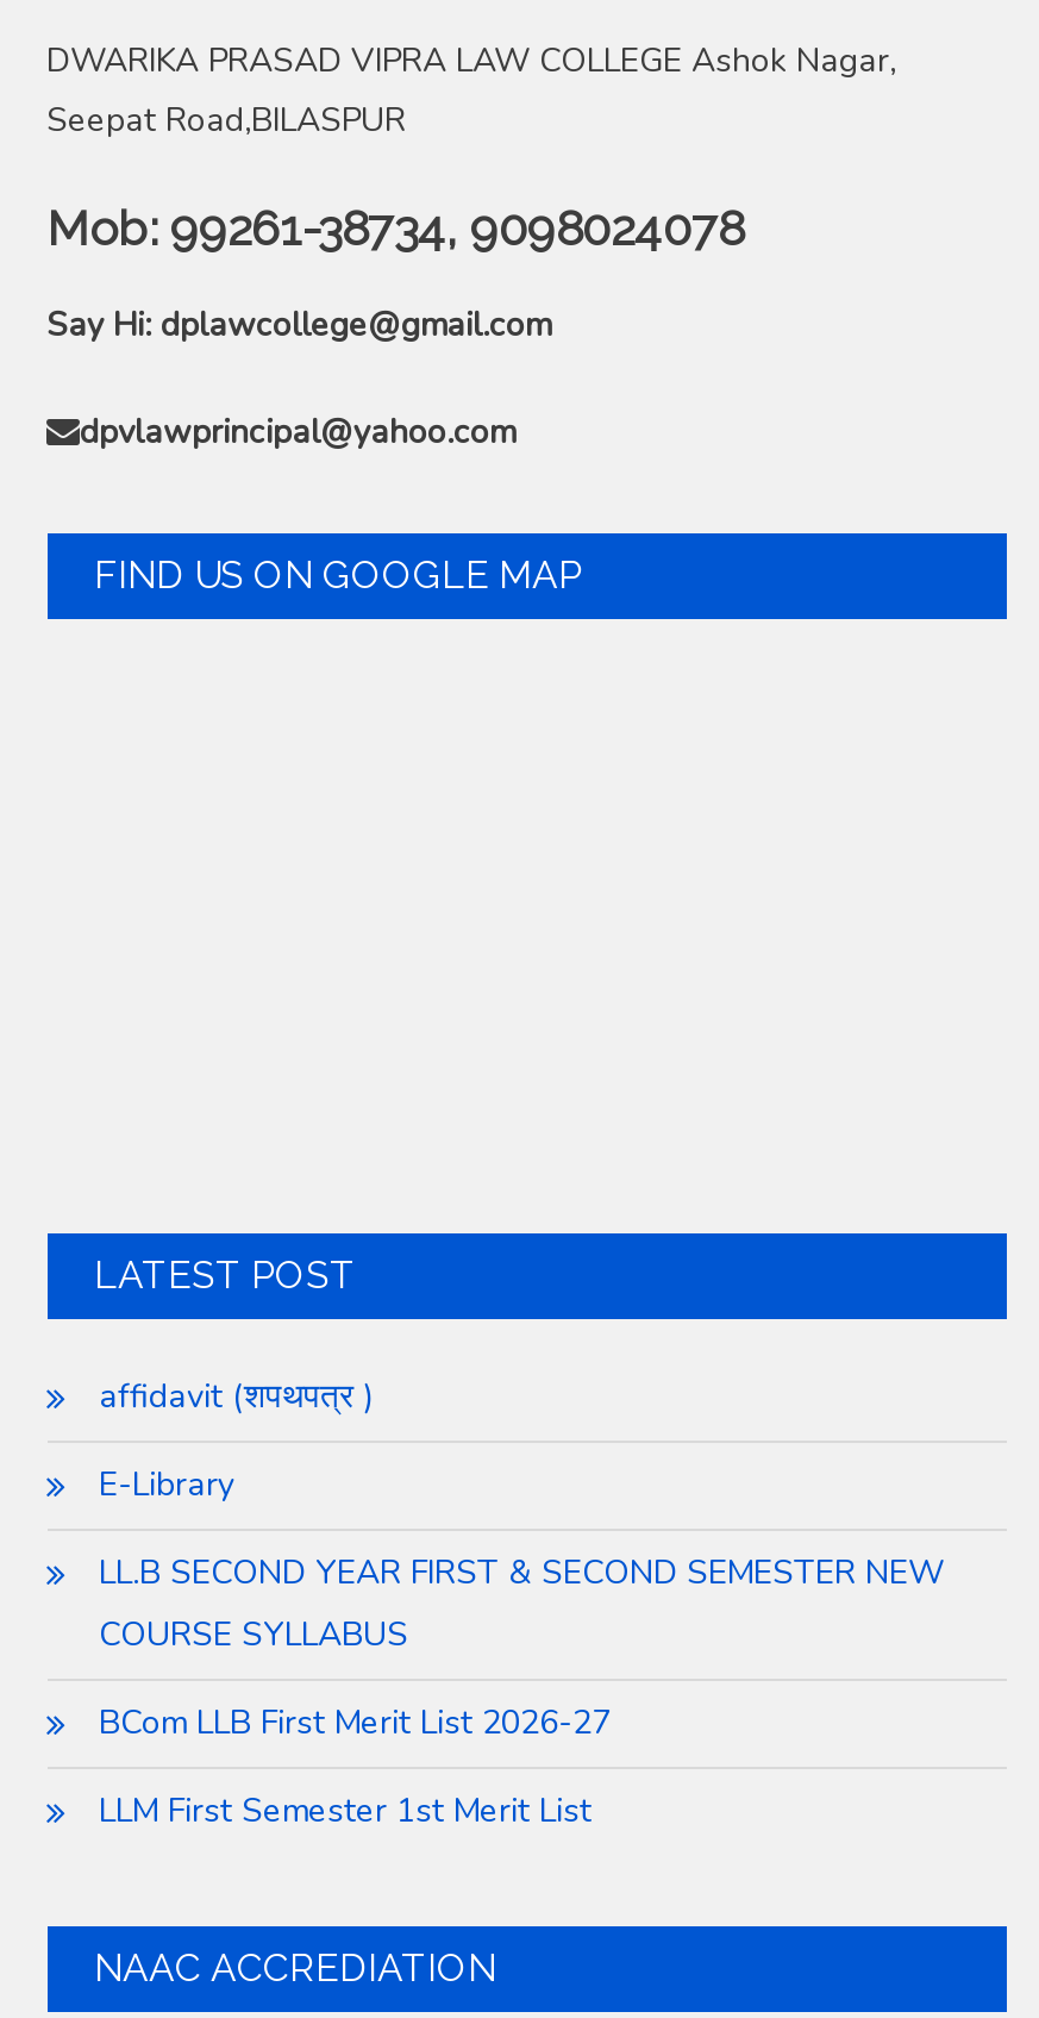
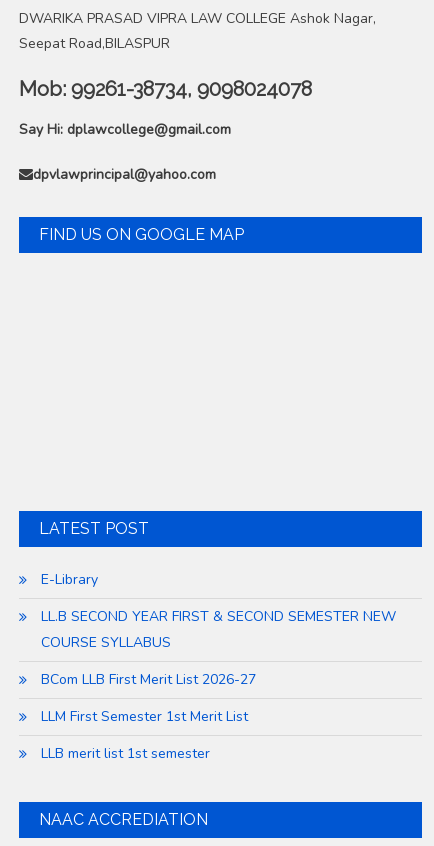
- affidavit (शपथपत्र )

moved up: E-Library | LL.B SECOND YEAR FIRST & SECOND SEMESTER NEW | COURSE SYLLABUS | BCom LLB First Merit List 2026-27 | LLM First Semester 1st Merit List

+ LLB merit list 1st semester
